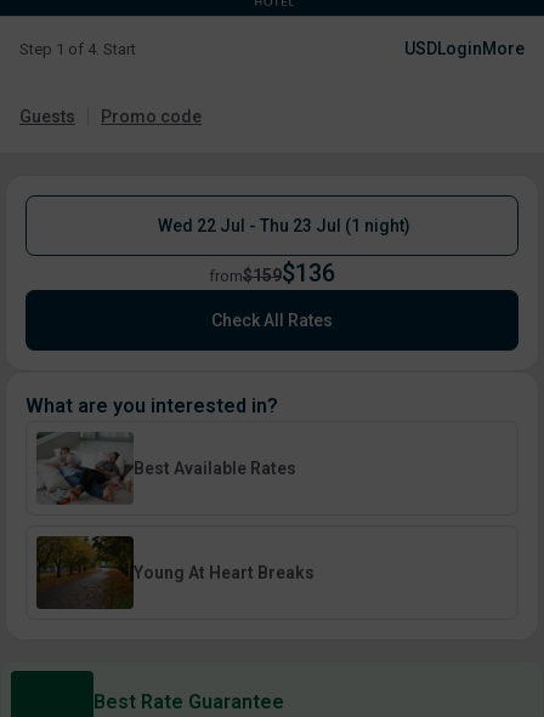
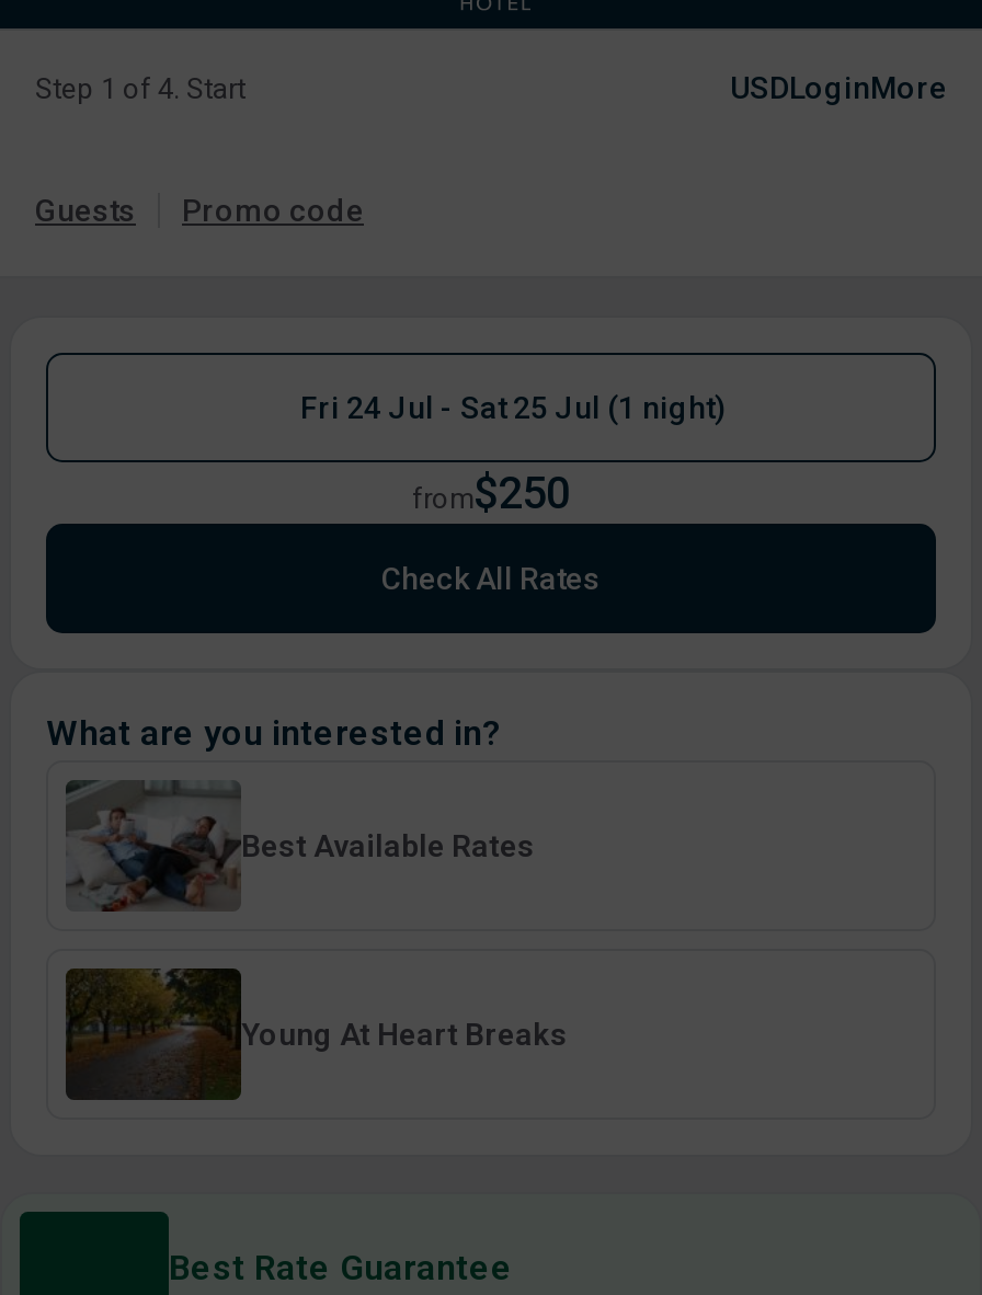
- Wed 22 Jul - Thu 23 Jul (1 night)
+ Fri 24 Jul - Sat 25 Jul (1 night)

- from$159$136
+ from$250
